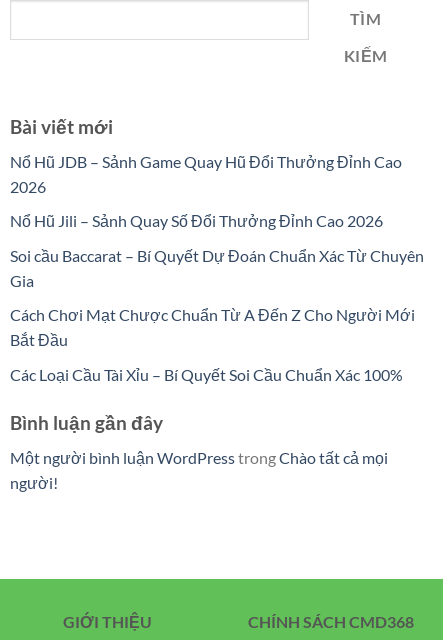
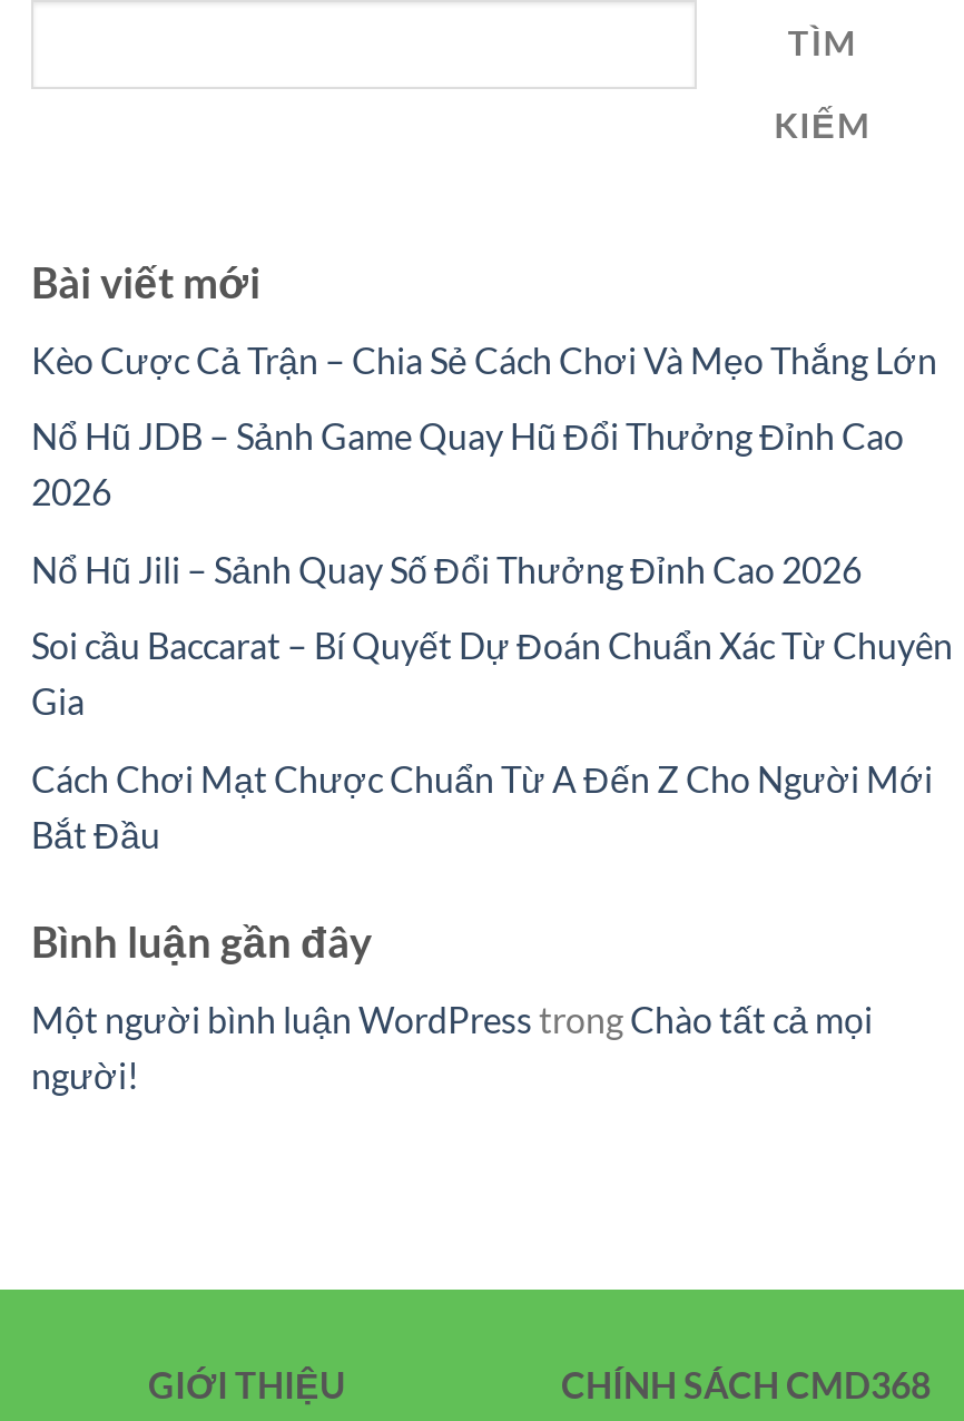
+ Kèo Cược Cả Trận – Chia Sẻ Cách Chơi Và Mẹo Thắng Lớn

moved down: Nổ Hũ JDB – Sảnh Game Quay Hũ Đổi Thưởng Đỉnh Cao | 2026 | Nổ Hũ Jili – Sảnh Quay Số Đổi Thưởng Đỉnh Cao 2026 | Soi cầu Baccarat – Bí Quyết Dự Đoán Chuẩn Xác Từ Chuyên | Gia | Cách Chơi Mạt Chược Chuẩn Từ A Đến Z Cho Người Mới | Bắt Đầu

- Các Loại Cầu Tài Xỉu – Bí Quyết Soi Cầu Chuẩn Xác 100%
